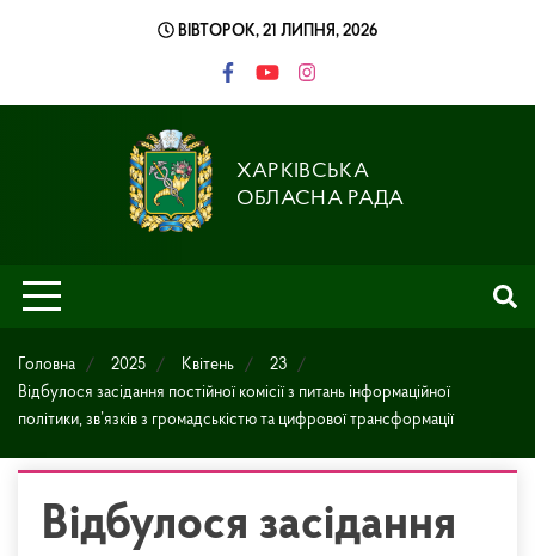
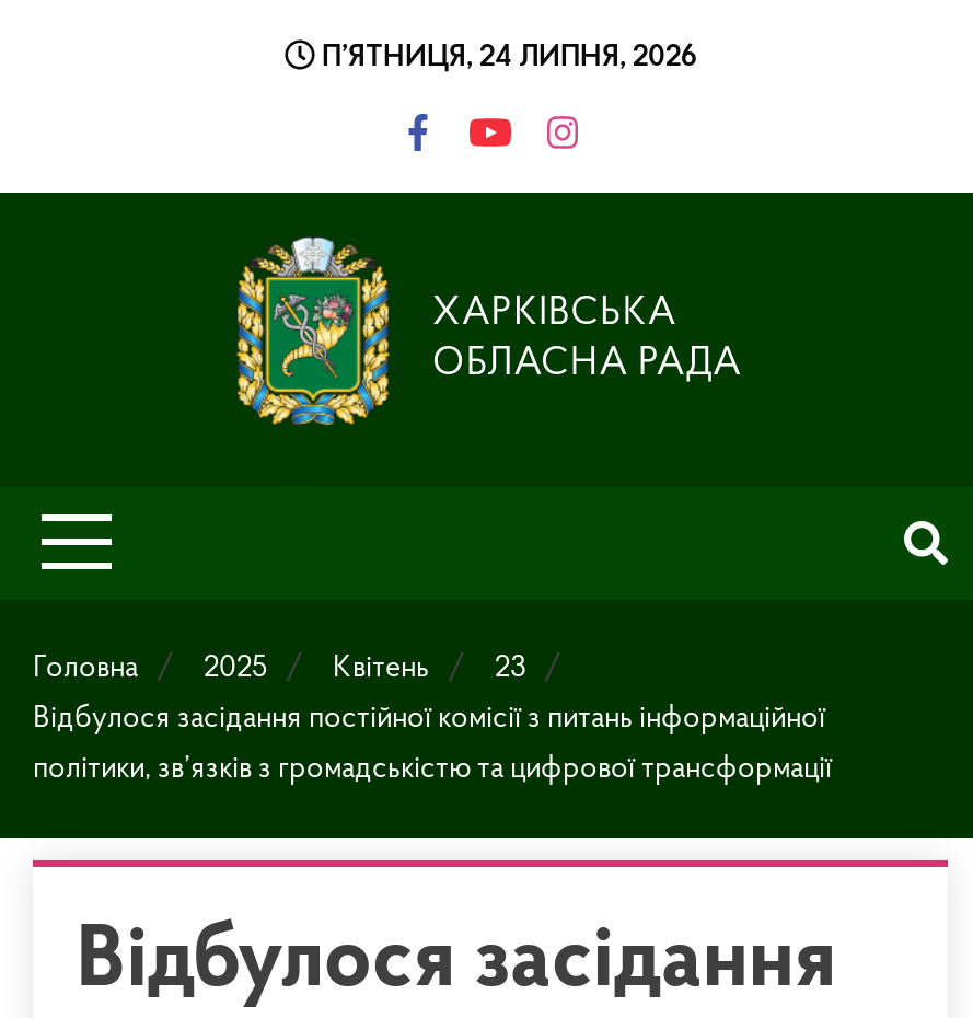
- ВІВТОРОК, 21 ЛИПНЯ, 2026
+ П’ЯТНИЦЯ, 24 ЛИПНЯ, 2026
